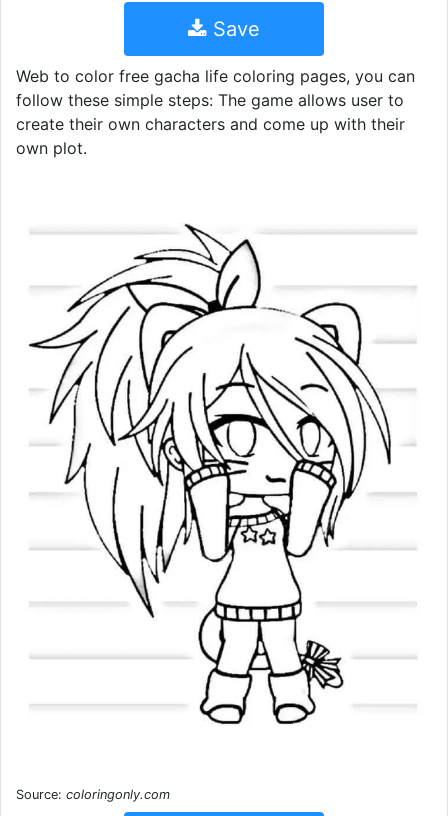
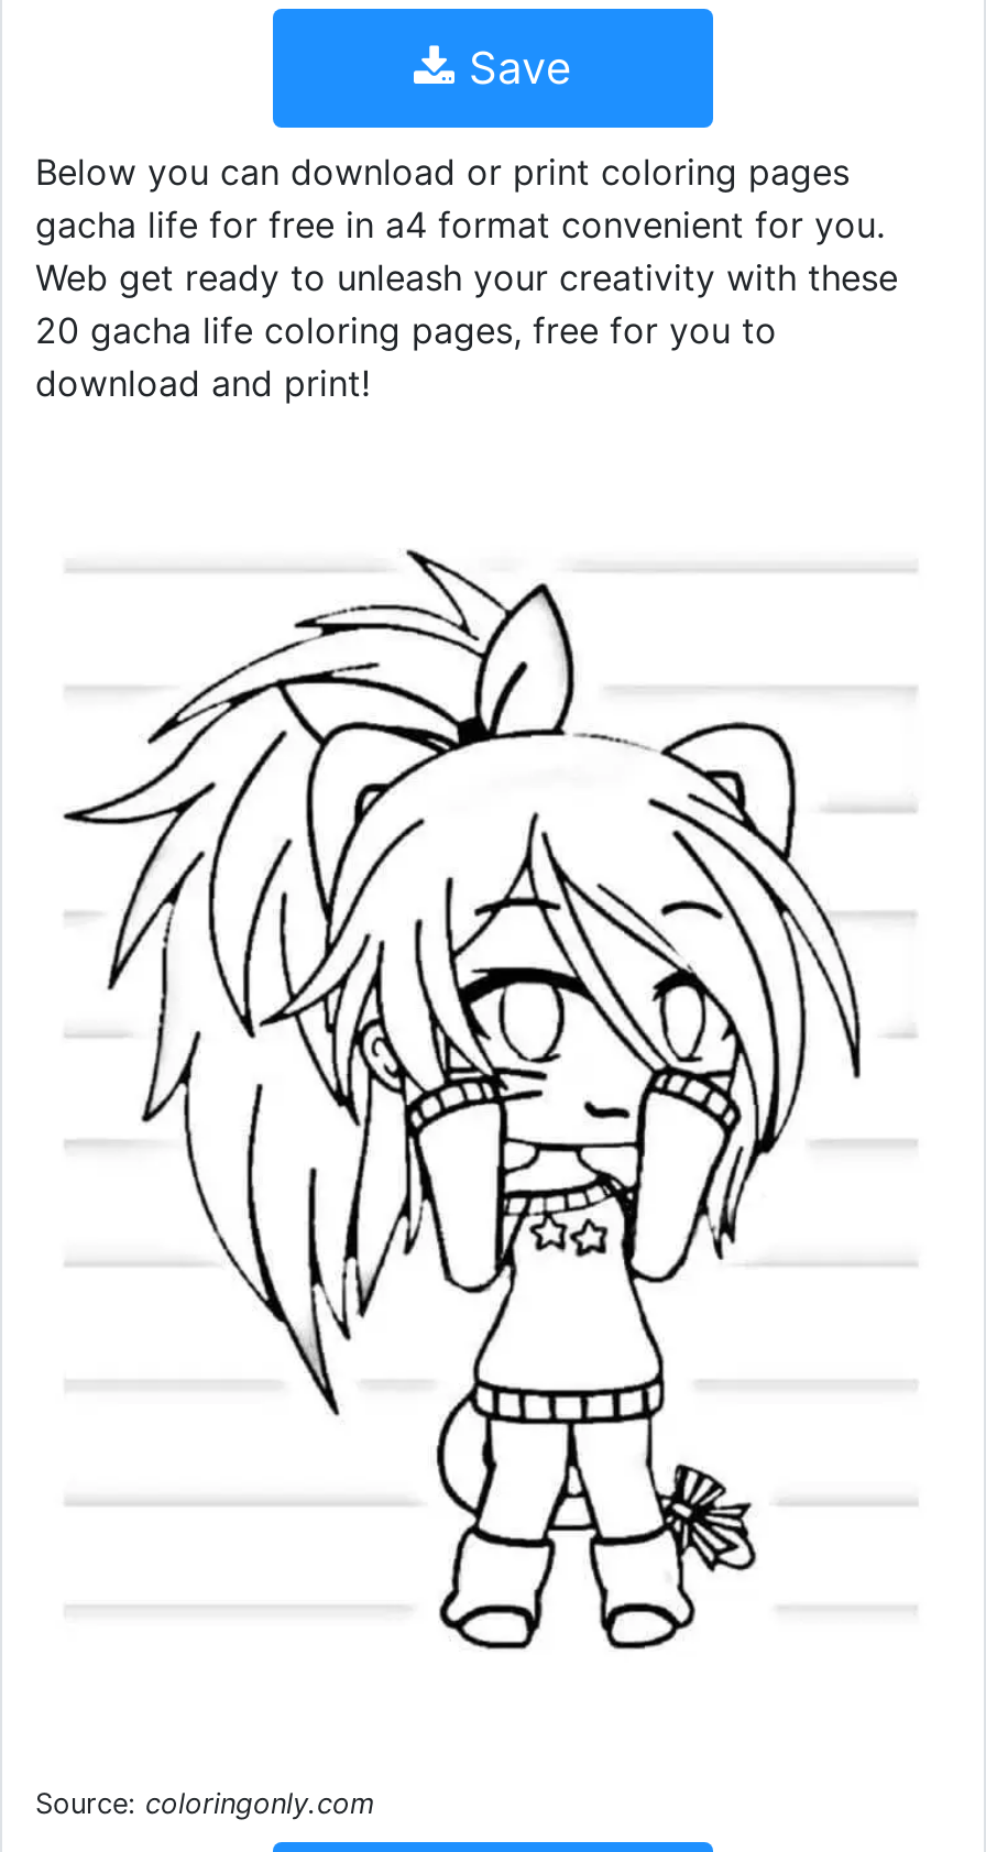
- Web to color free gacha life coloring pages, you can
- follow these simple steps: The game allows user to
- create their own characters and come up with their
- own plot.
+ Below you can download or print coloring pages
+ gacha life for free in a4 format convenient for you.
+ Web get ready to unleash your creativity with these
+ 20 gacha life coloring pages, free for you to
+ download and print!
